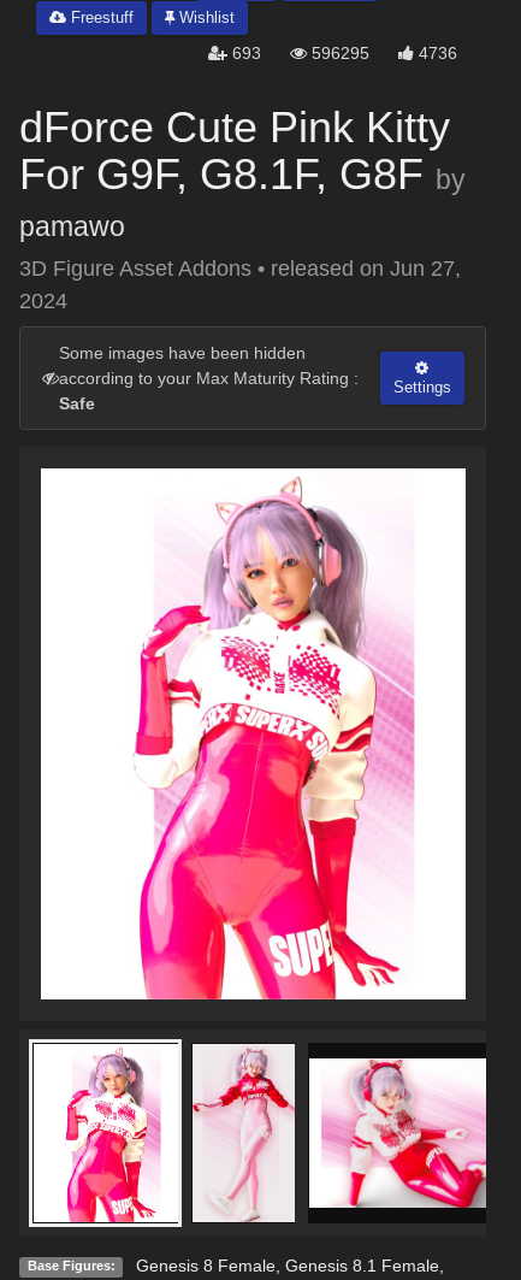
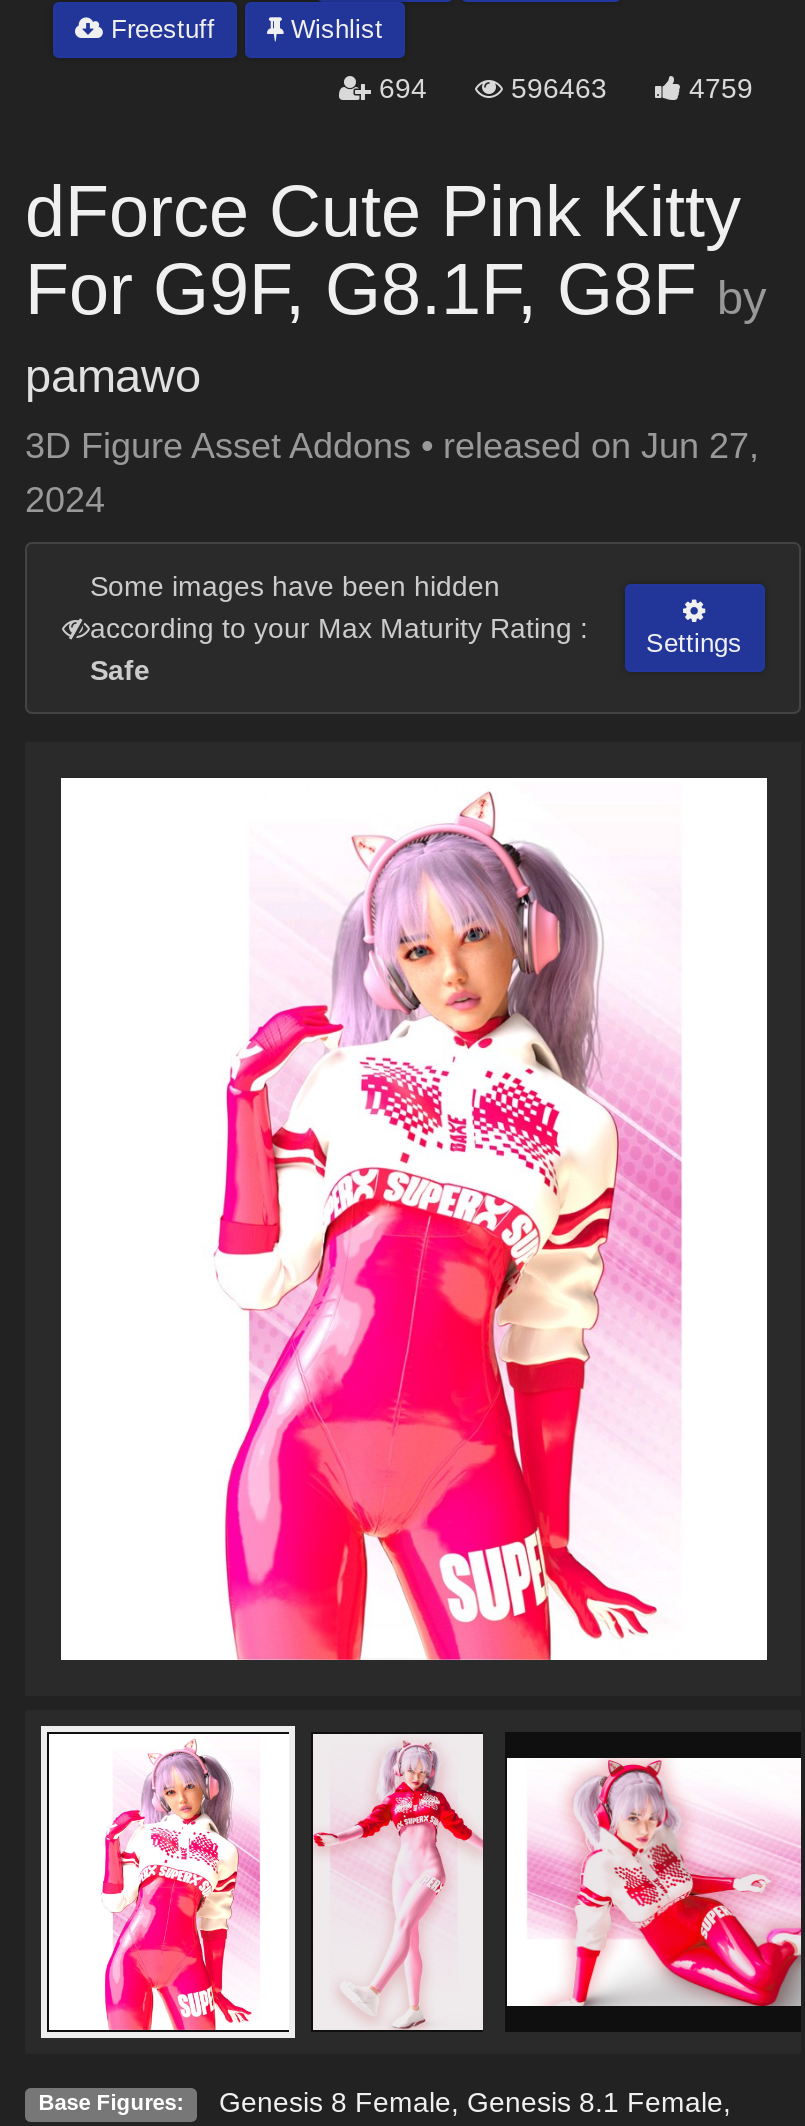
- 693
+ 694

- 596295
+ 596463

- 4736
+ 4759
